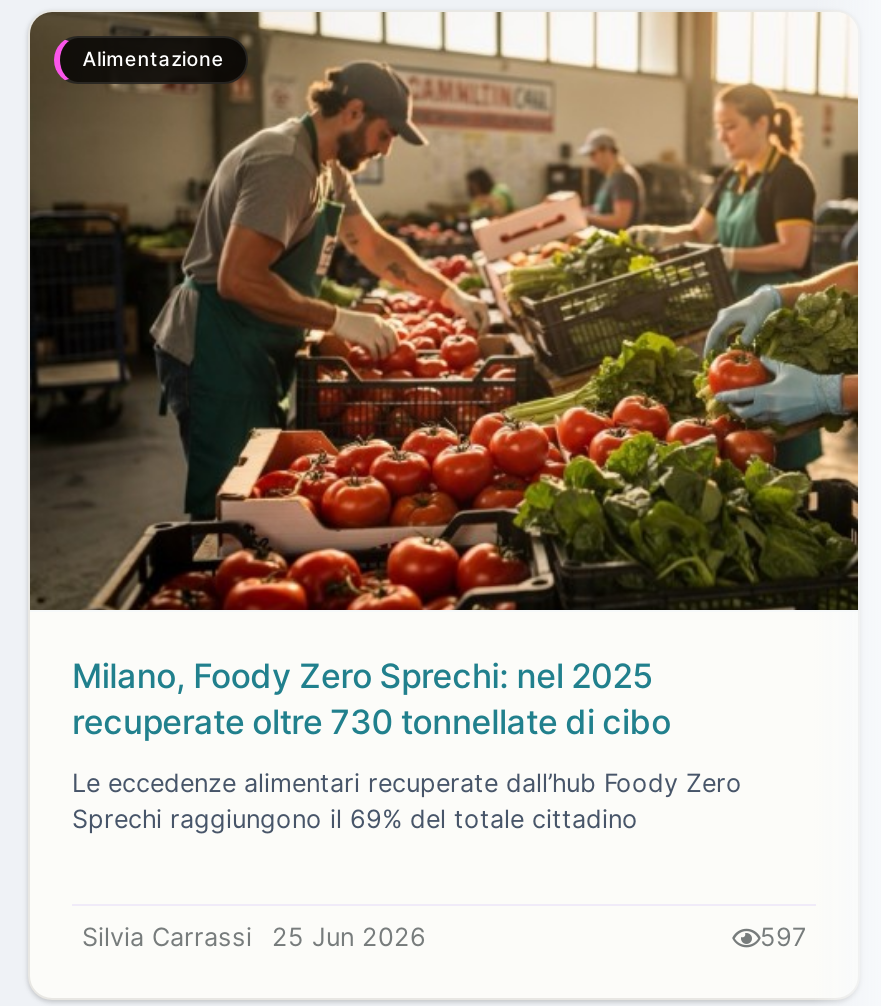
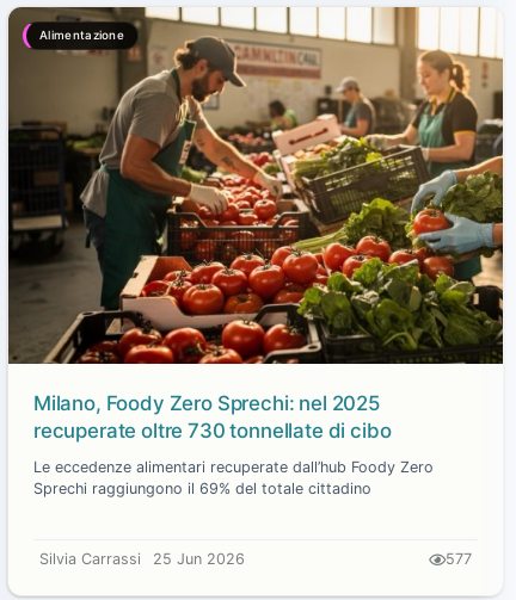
- 597
+ 577
